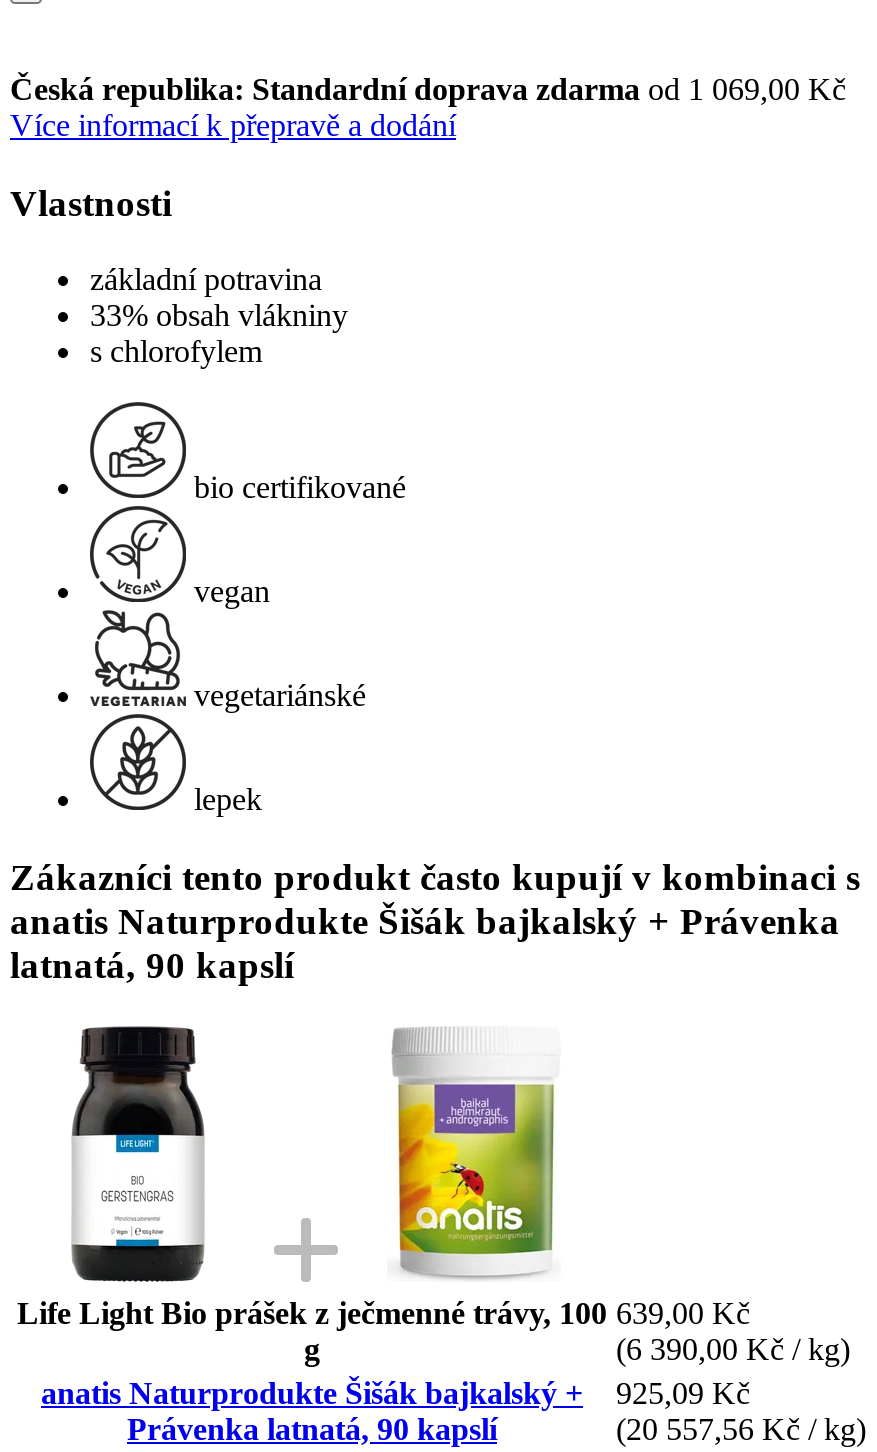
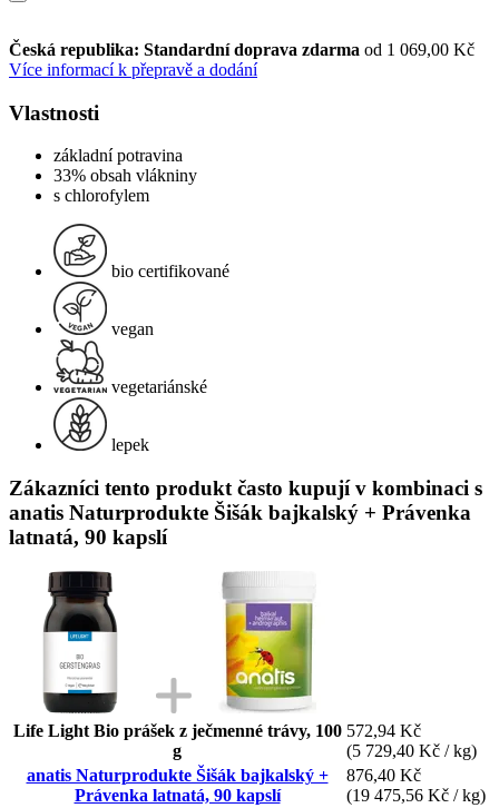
- Life Light Bio prášek z ječmenné trávy, 100 639,00 Kč
+ Life Light Bio prášek z ječmenné trávy, 100 572,94 Kč

- (6 390,00 Kč / kg)
+ (5 729,40 Kč / kg)

- anatis Naturprodukte Šišák bajkalský + 925,09 Kč
+ anatis Naturprodukte Šišák bajkalský + 876,40 Kč

- (20 557,56 Kč / kg)
+ (19 475,56 Kč / kg)
